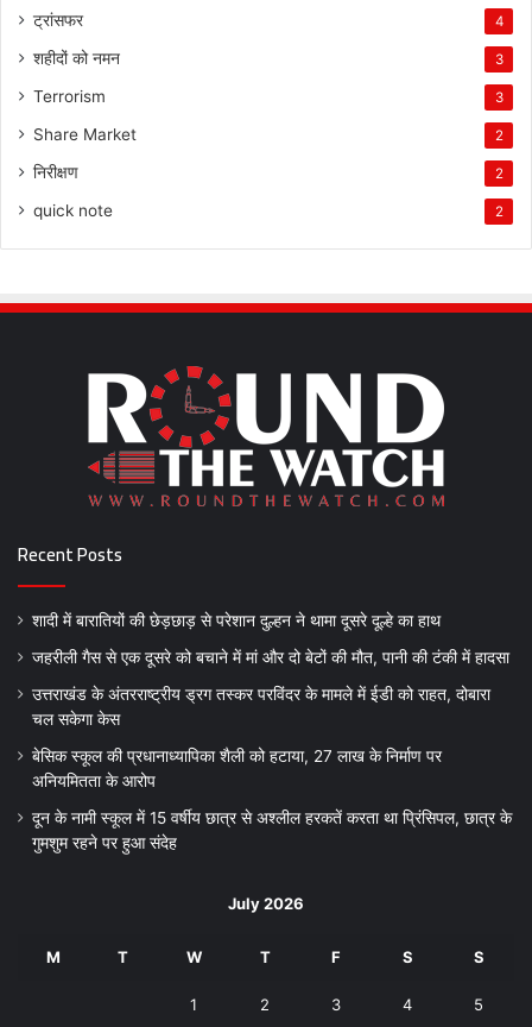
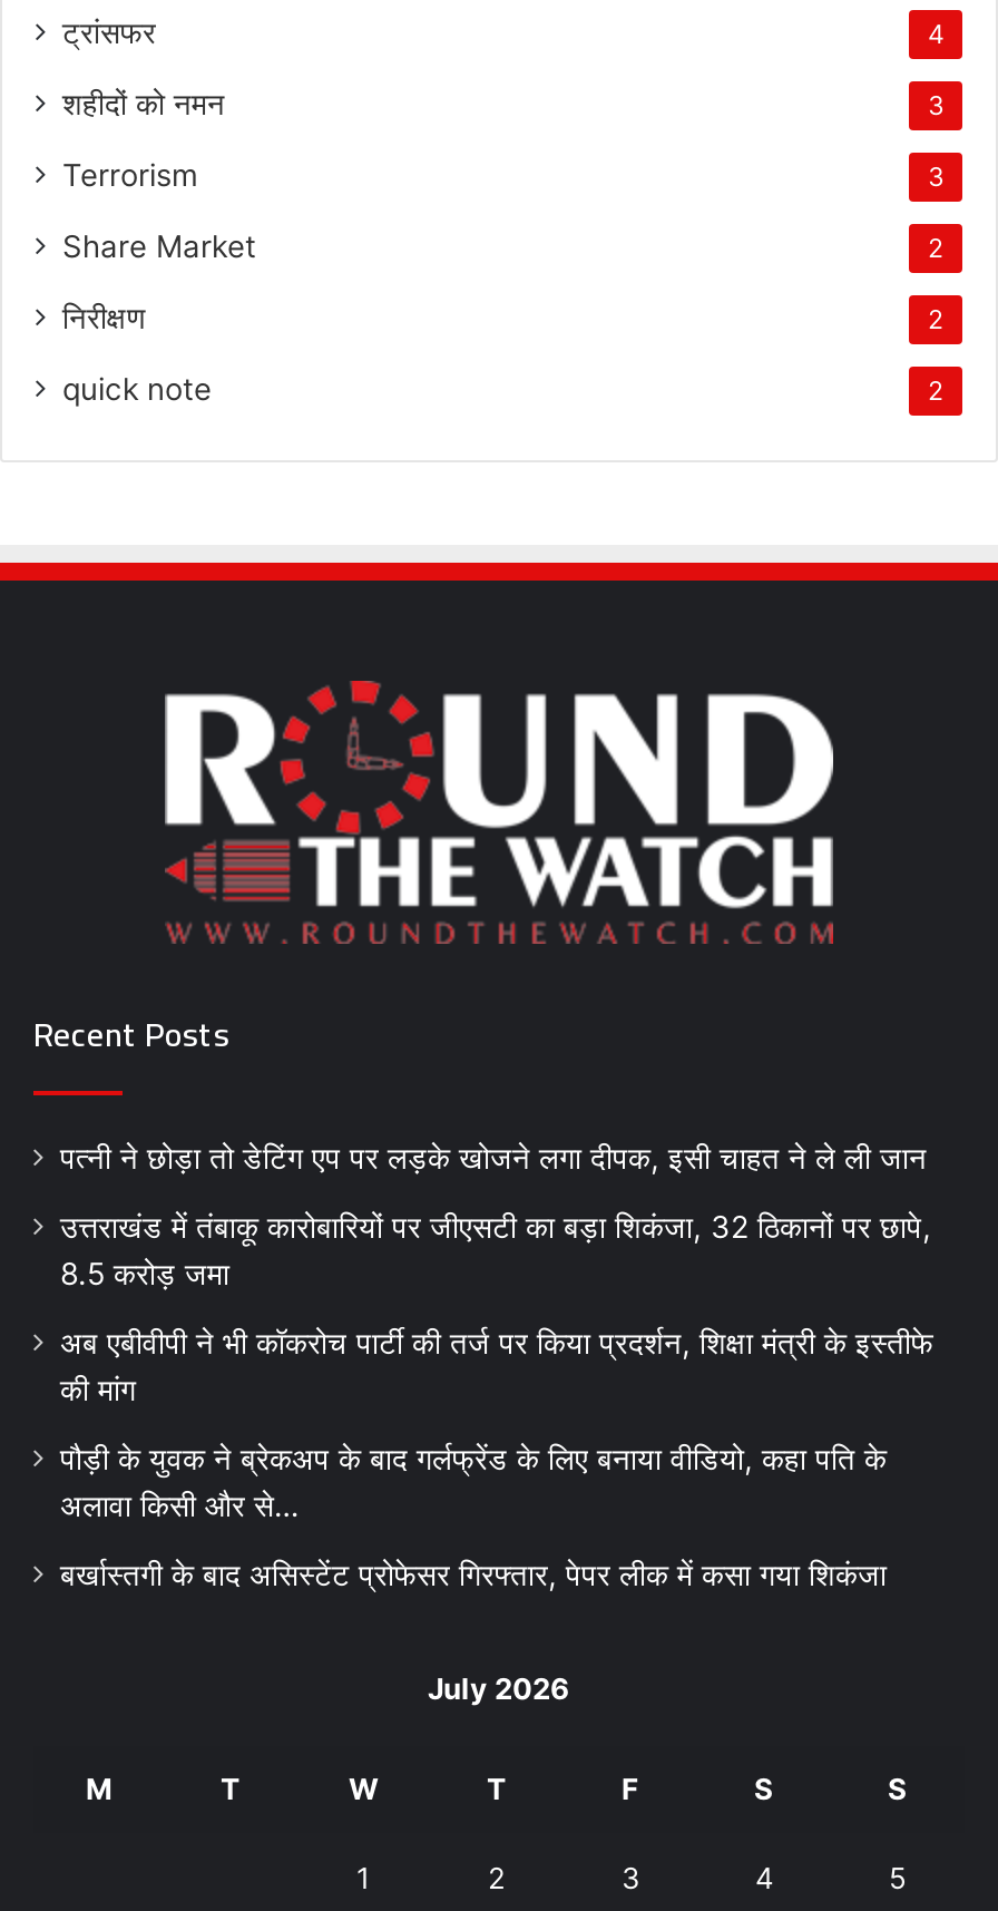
- शादी में बारातियों की छेड़छाड़ से परेशान दुल्हन ने थामा दूसरे दूल्हे का हाथ
+ पत्नी ने छोड़ा तो डेटिंग एप पर लड़के खोजने लगा दीपक, इसी चाहत ने ले ली जान

- जहरीली गैस से एक दूसरे को बचाने में मां और दो बेटों की मौत, पानी की टंकी में हादसा
+ उत्तराखंड में तंबाकू कारोबारियों पर जीएसटी का बड़ा शिकंजा, 32 ठिकानों पर छापे,
+ 8.5 करोड़ जमा

- उत्तराखंड के अंतरराष्ट्रीय ड्रग तस्कर परविंदर के मामले में ईडी को राहत, दोबारा
- चल सकेगा केस
+ अब एबीवीपी ने भी कॉकरोच पार्टी की तर्ज पर किया प्रदर्शन, शिक्षा मंत्री के इस्तीफे
+ की मांग

- बेसिक स्कूल की प्रधानाध्यापिका शैली को हटाया, 27 लाख के निर्माण पर
- अनियमितता के आरोप
+ पौड़ी के युवक ने ब्रेकअप के बाद गर्लफ्रेंड के लिए बनाया वीडियो, कहा पति के
+ अलावा किसी और से…

- दून के नामी स्कूल में 15 वर्षीय छात्र से अश्लील हरकतें करता था प्रिंसिपल, छात्र के
- गुमशुम रहने पर हुआ संदेह
+ बर्खास्तगी के बाद असिस्टेंट प्रोफेसर गिरफ्तार, पेपर लीक में कसा गया शिकंजा
